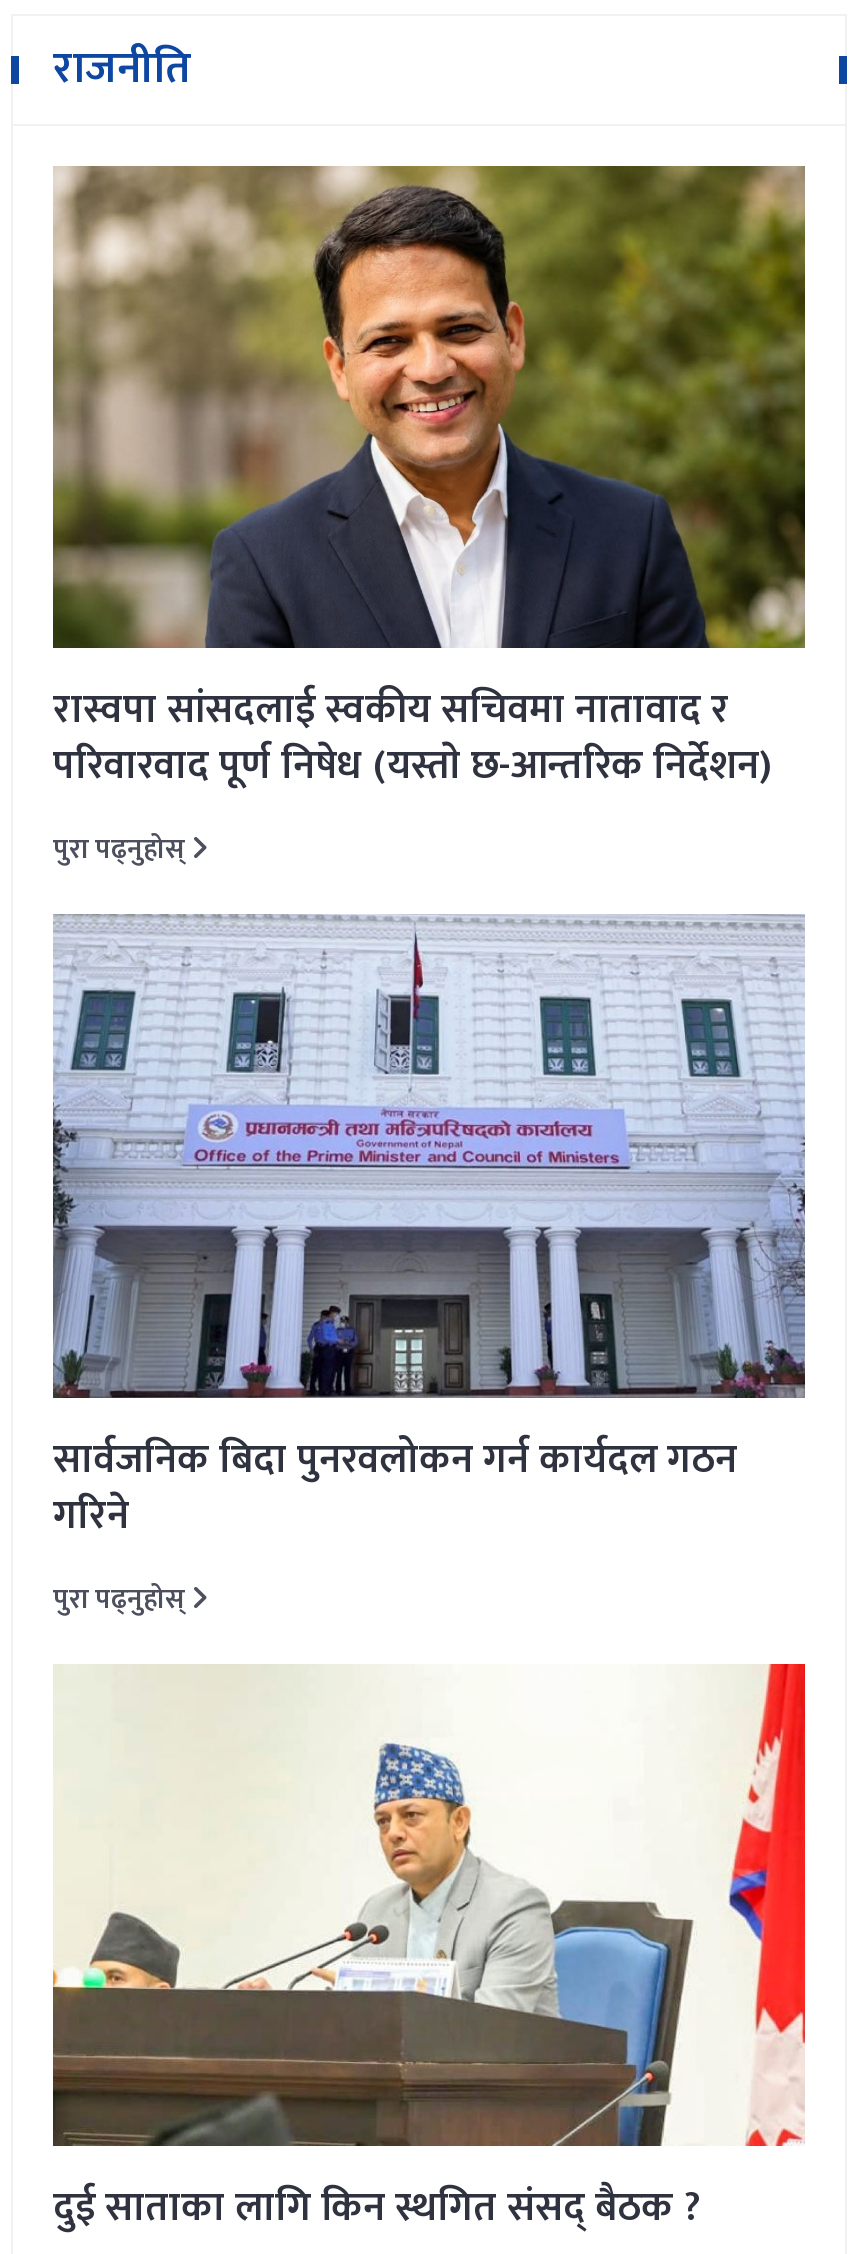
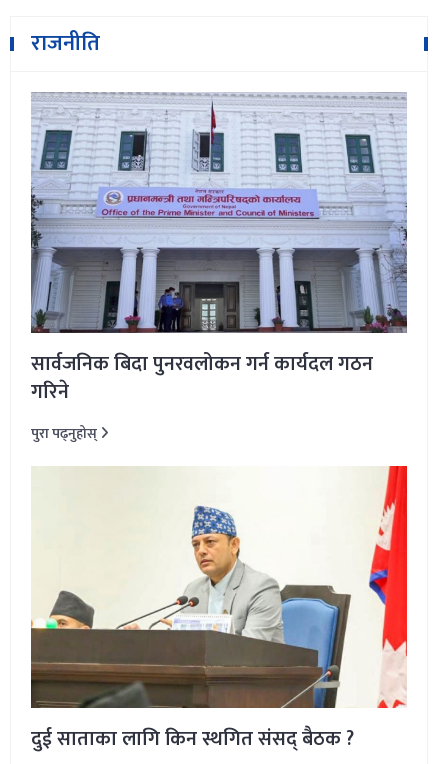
- [image]
- रास्वपा सांसदलाई स्वकीय सचिवमा नातावाद र
- परिवारवाद पूर्ण निषेध (यस्ताे छ-आन्तरिक निर्देशन)
- पुरा पढ्नुहोस्
